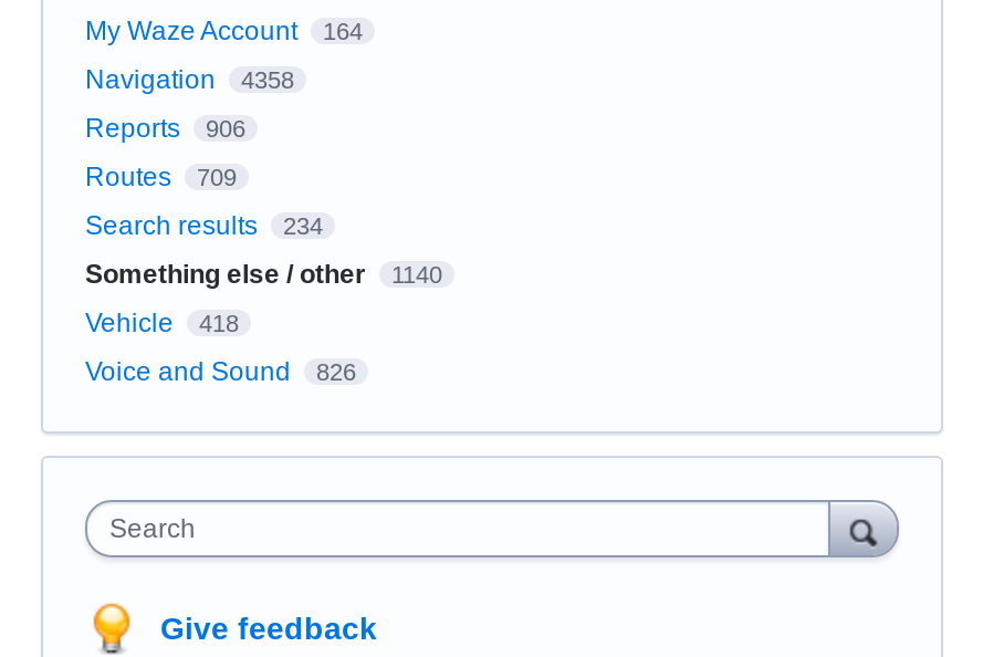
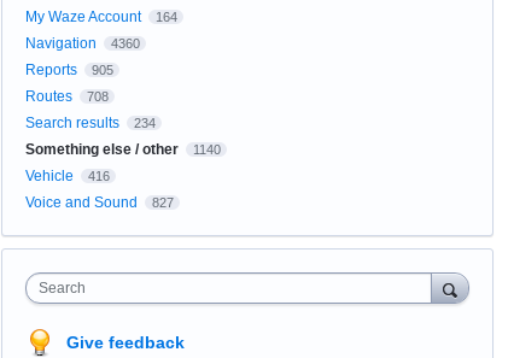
- Navigation 4358
+ Navigation 4360

- Reports 906
+ Reports 905

- Routes 709
+ Routes 708

- Vehicle 418
+ Vehicle 416

- Voice and Sound 826
+ Voice and Sound 827
